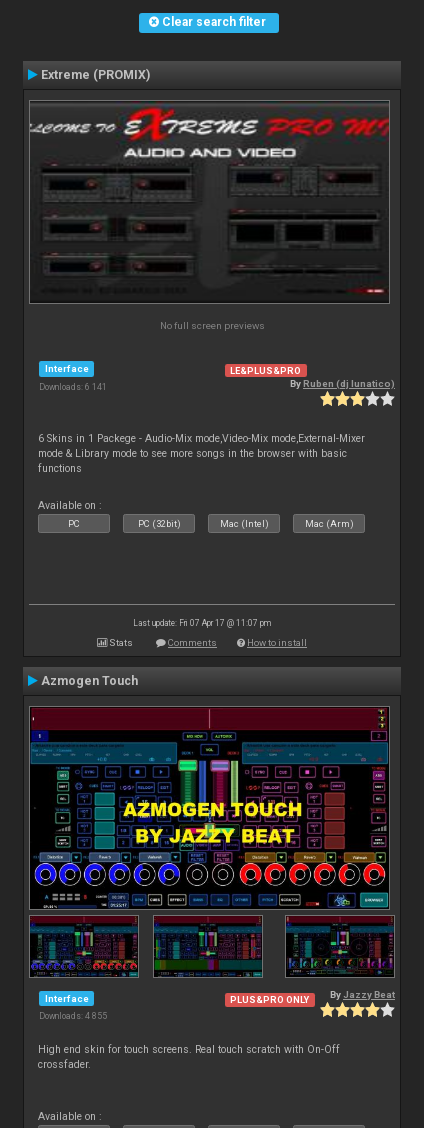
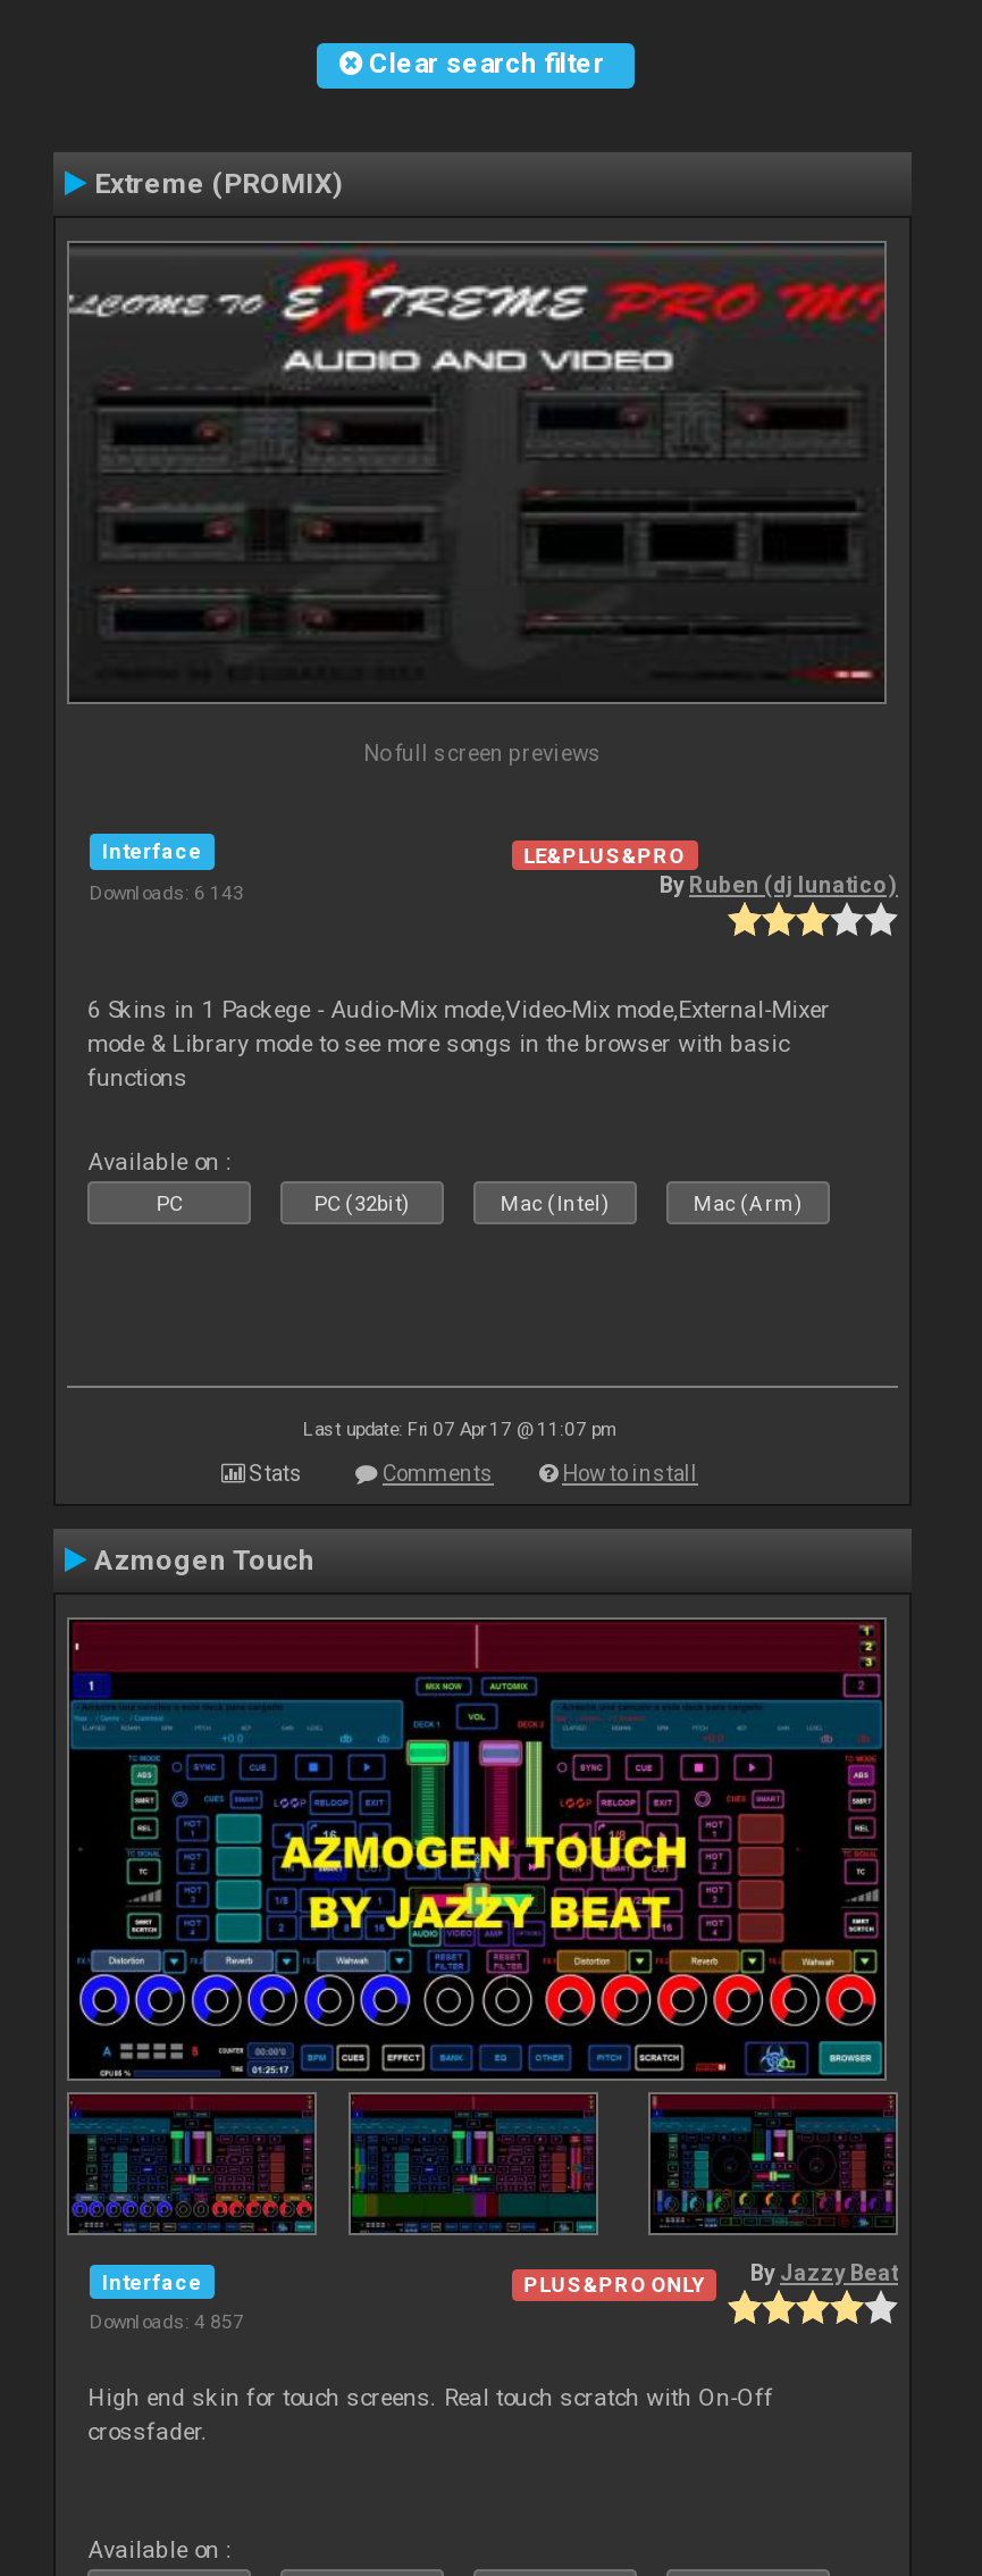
- Downloads: 6 141
+ Downloads: 6 143

- Downloads: 4 855
+ Downloads: 4 857
